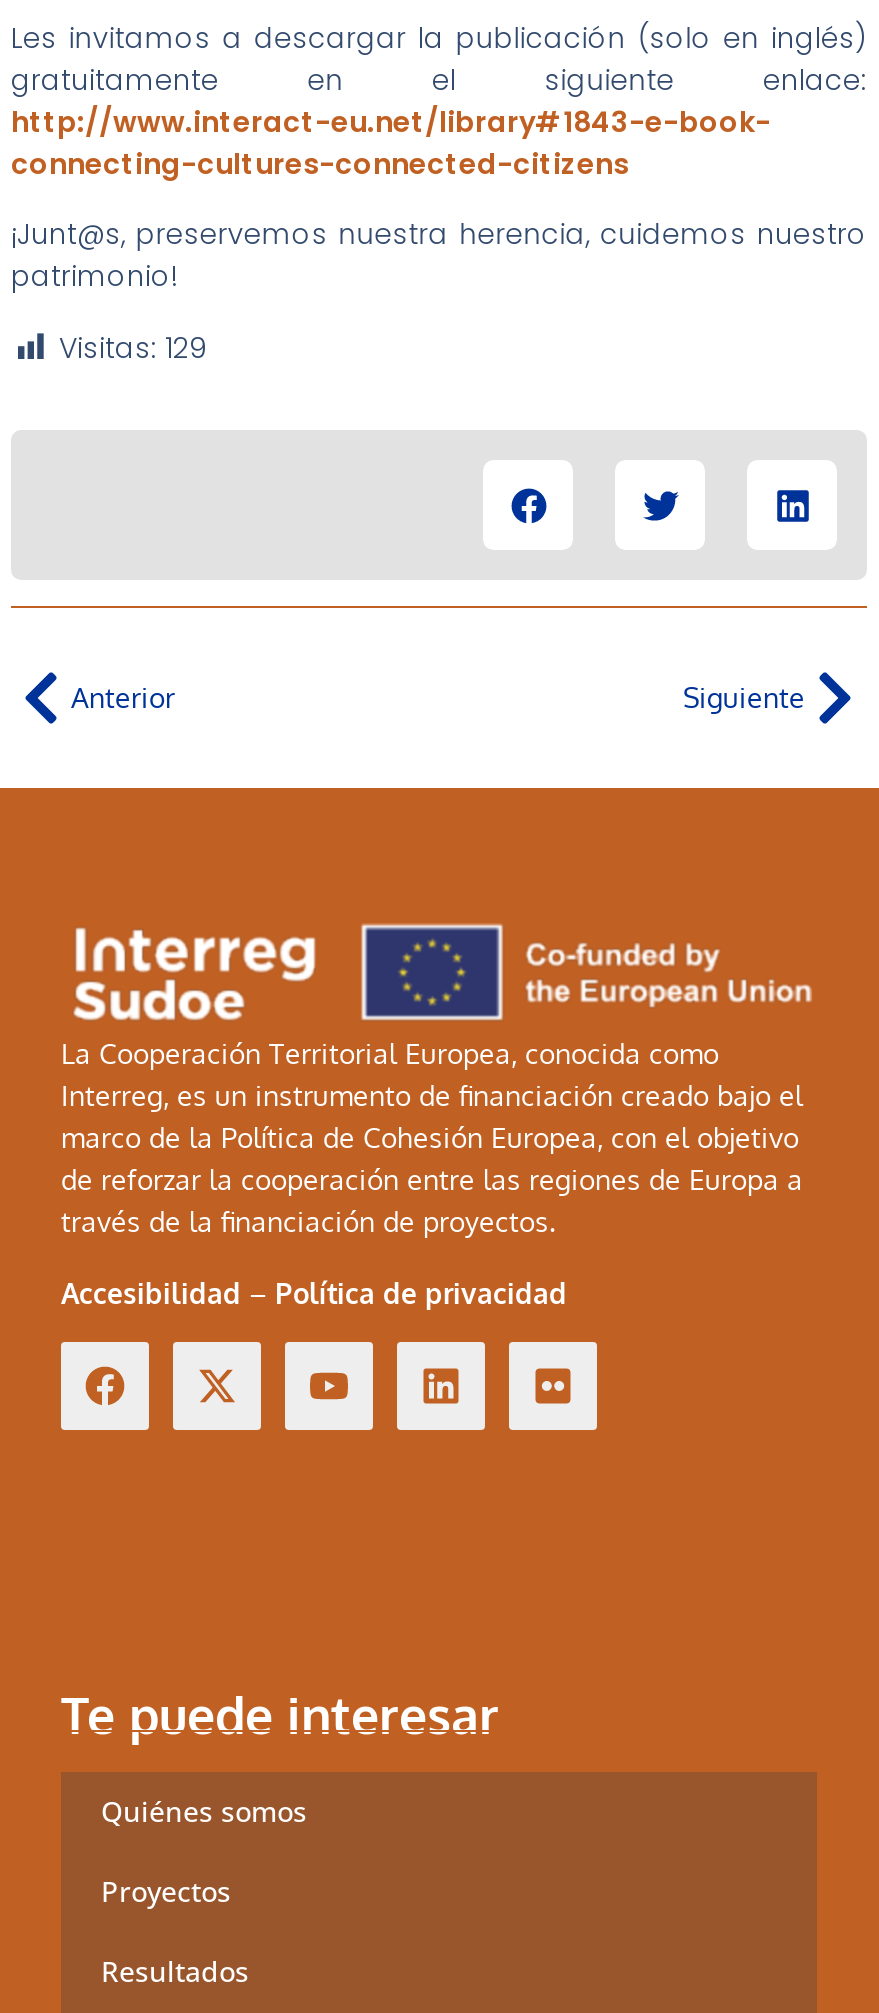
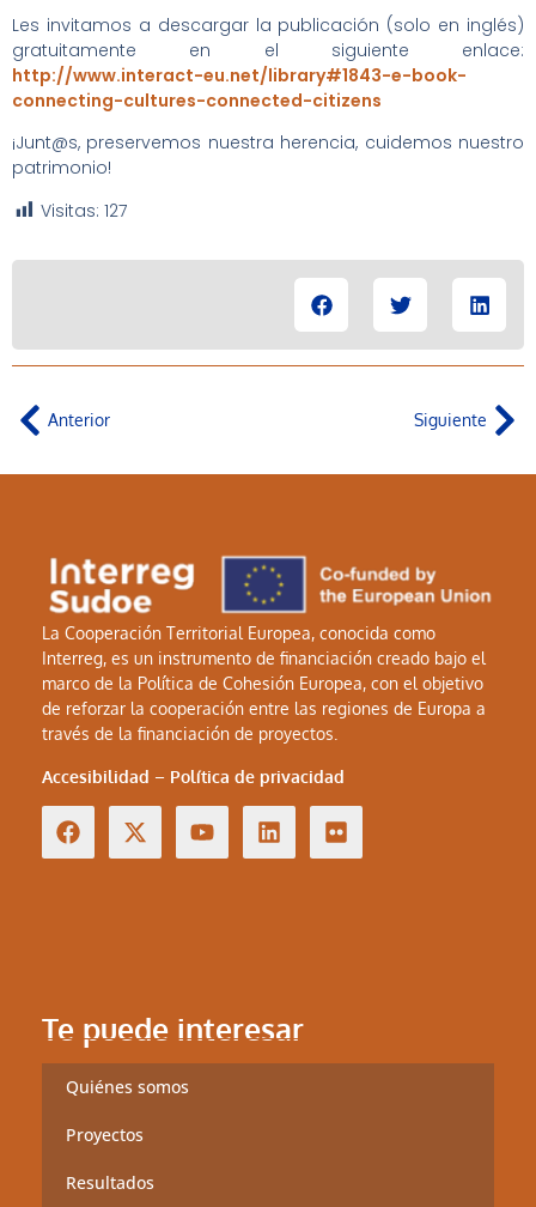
- Visitas: 129
+ Visitas: 127
